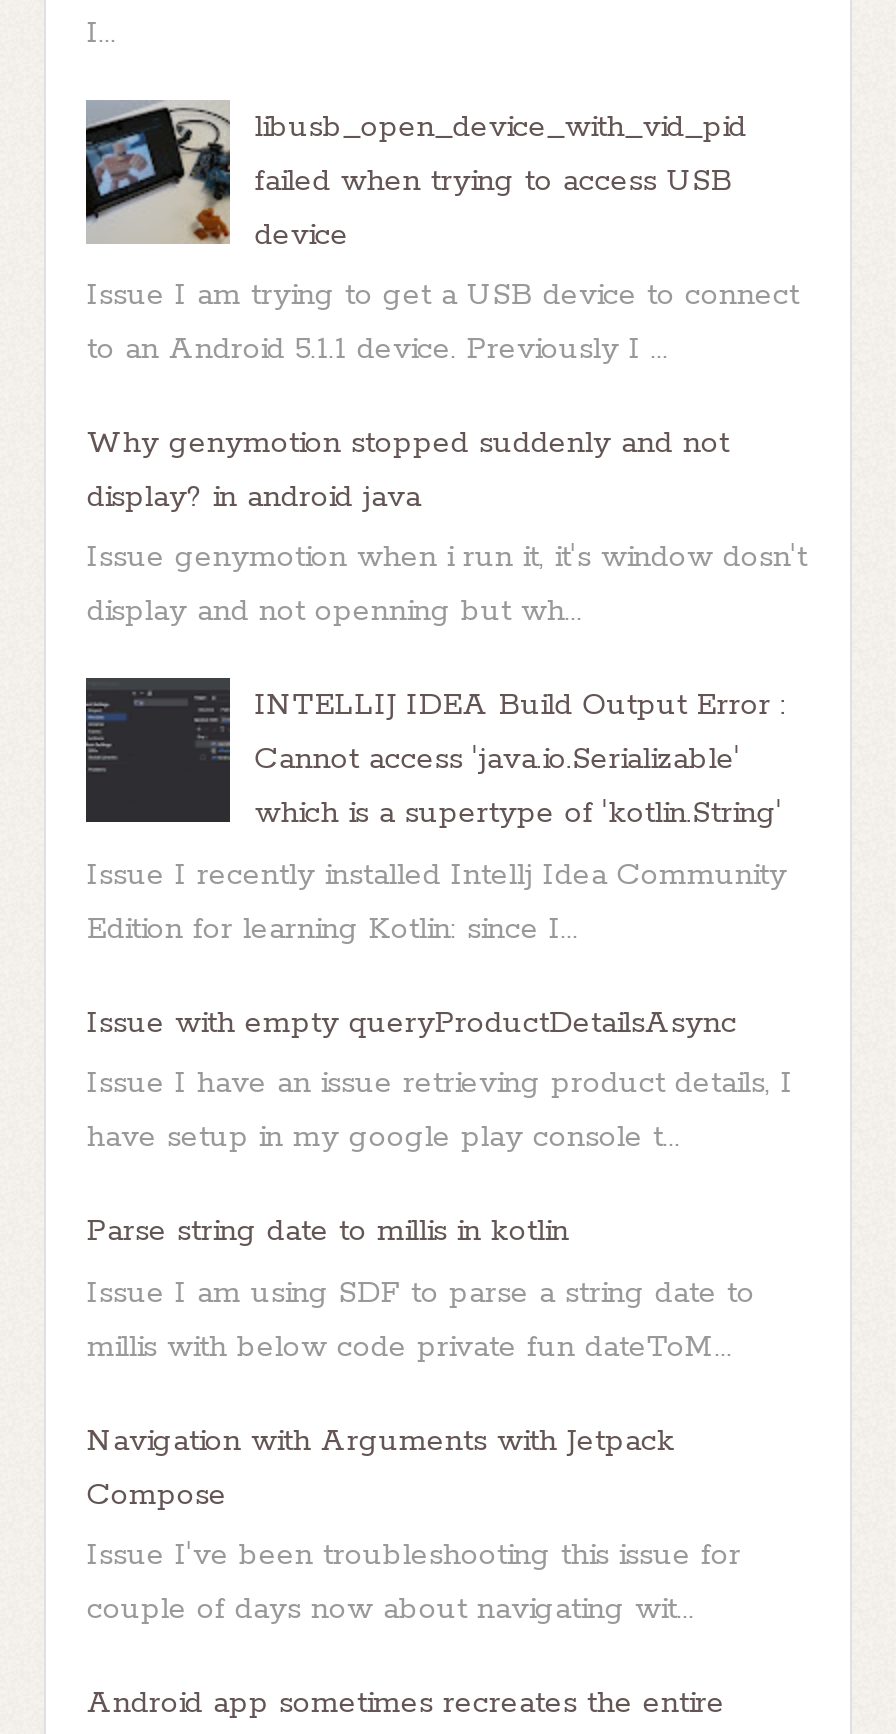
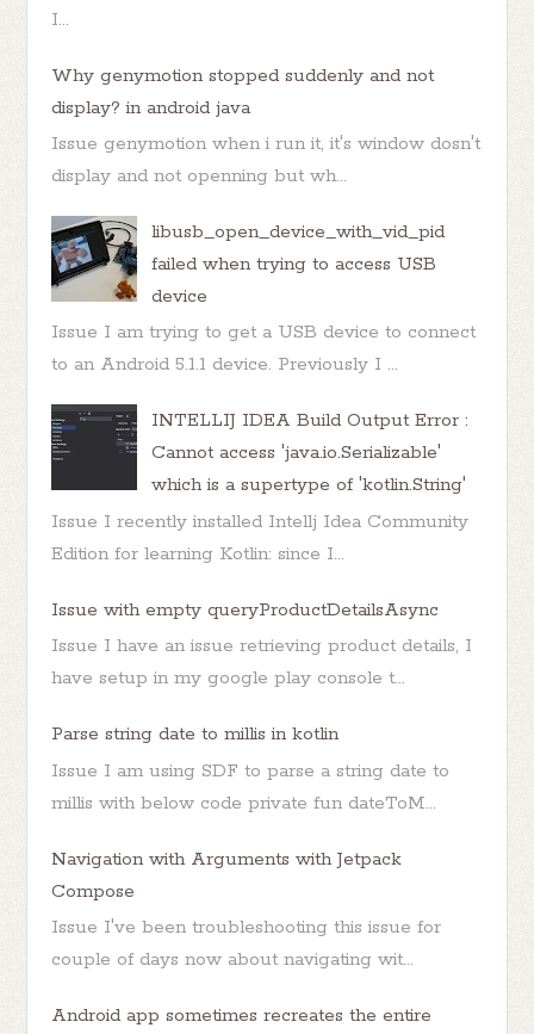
moved down: [image] | libusb_open_device_with_vid_pid | failed when trying to access USB | device | Issue I am trying to get a USB device to connect | to an Android 5.1.1 device. Previously I ...

moved up: Why genymotion stopped suddenly and not | display? in android java | Issue genymotion when i run it, it's window dosn't | display and not openning but wh...
